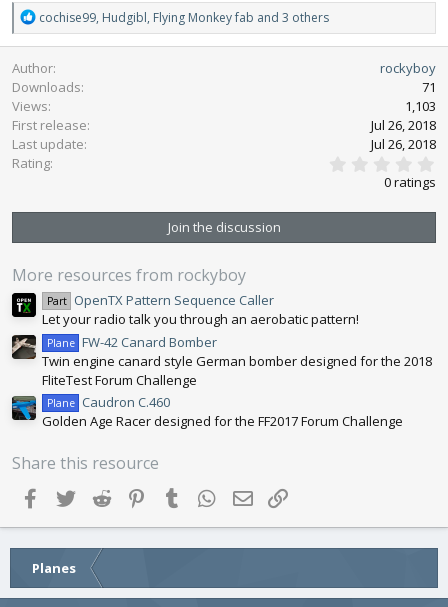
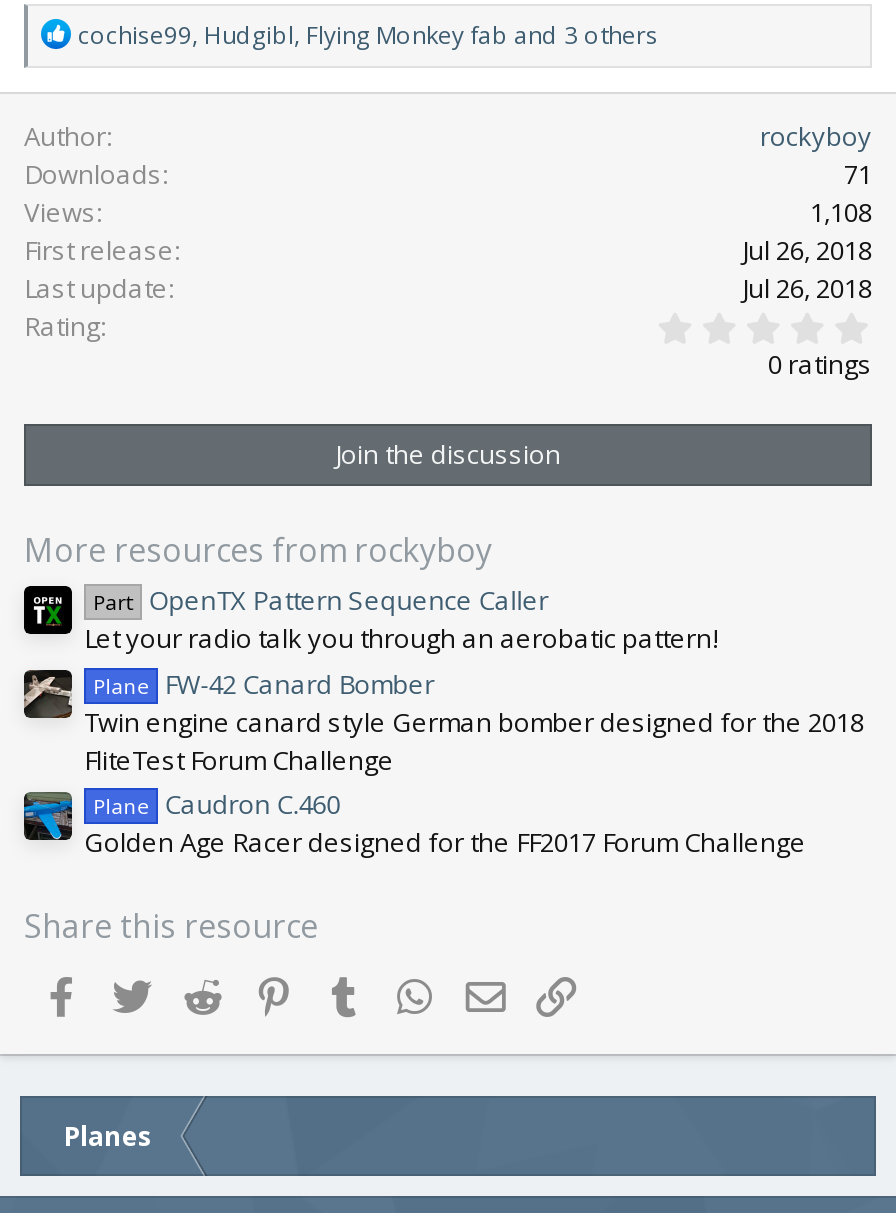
- 1,103
+ 1,108
